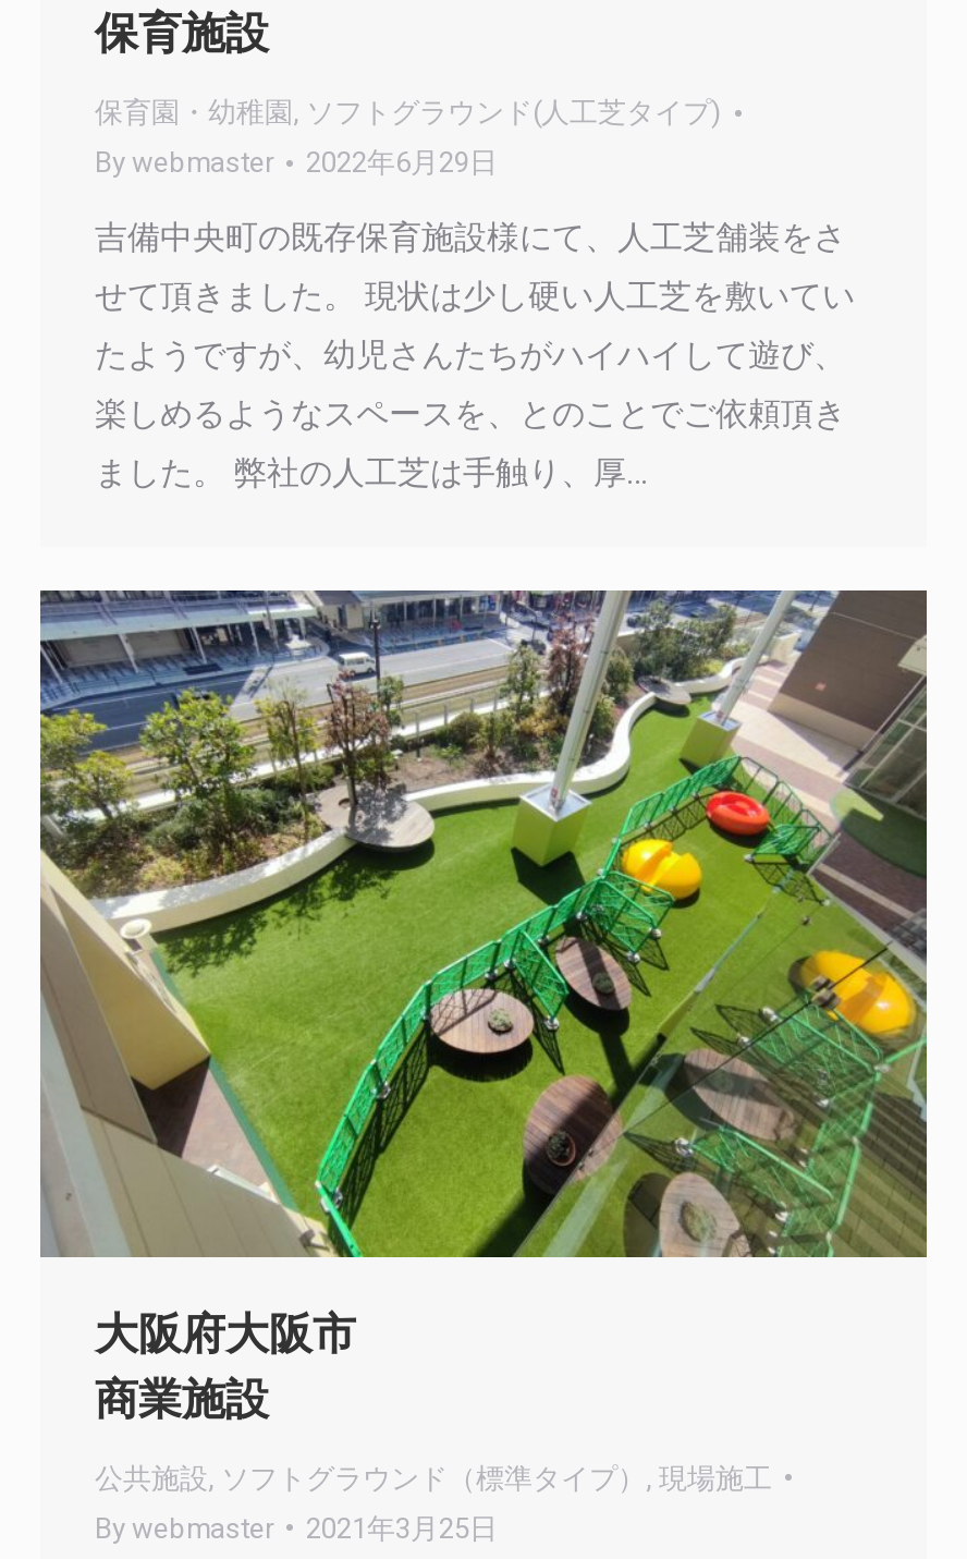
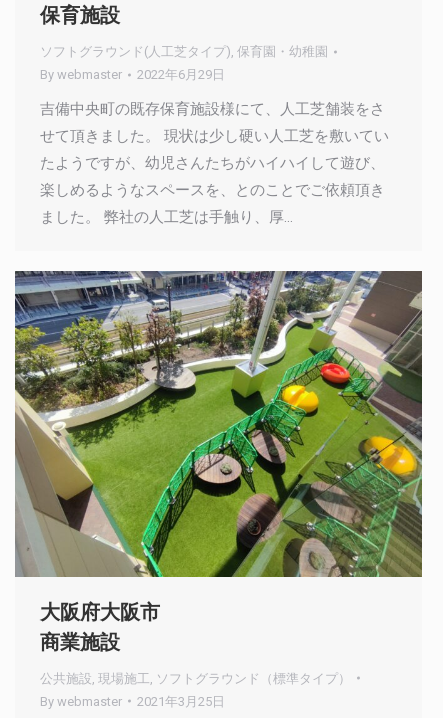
- 保育園・幼稚園,ソフトグラウンド(人工芝タイプ)
+ ソフトグラウンド(人工芝タイプ),保育園・幼稚園

- 公共施設,ソフトグラウンド（標準タイプ）,現場施工
+ 公共施設,現場施工,ソフトグラウンド（標準タイプ）
